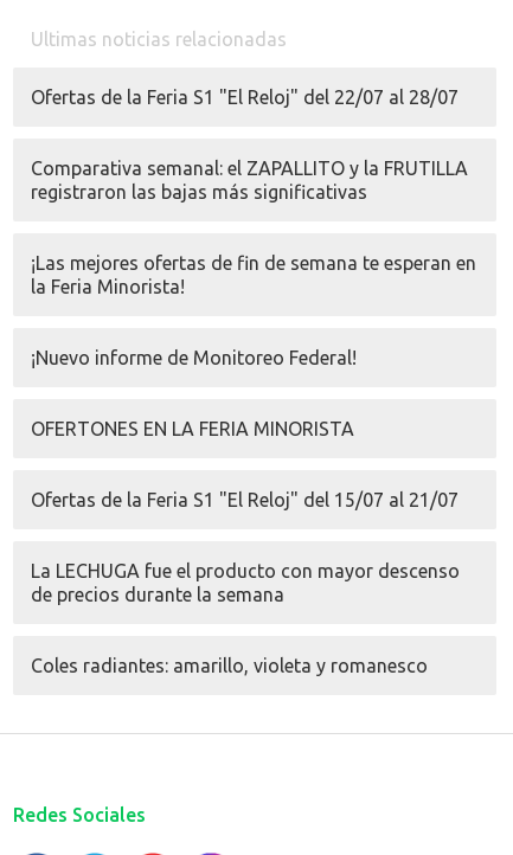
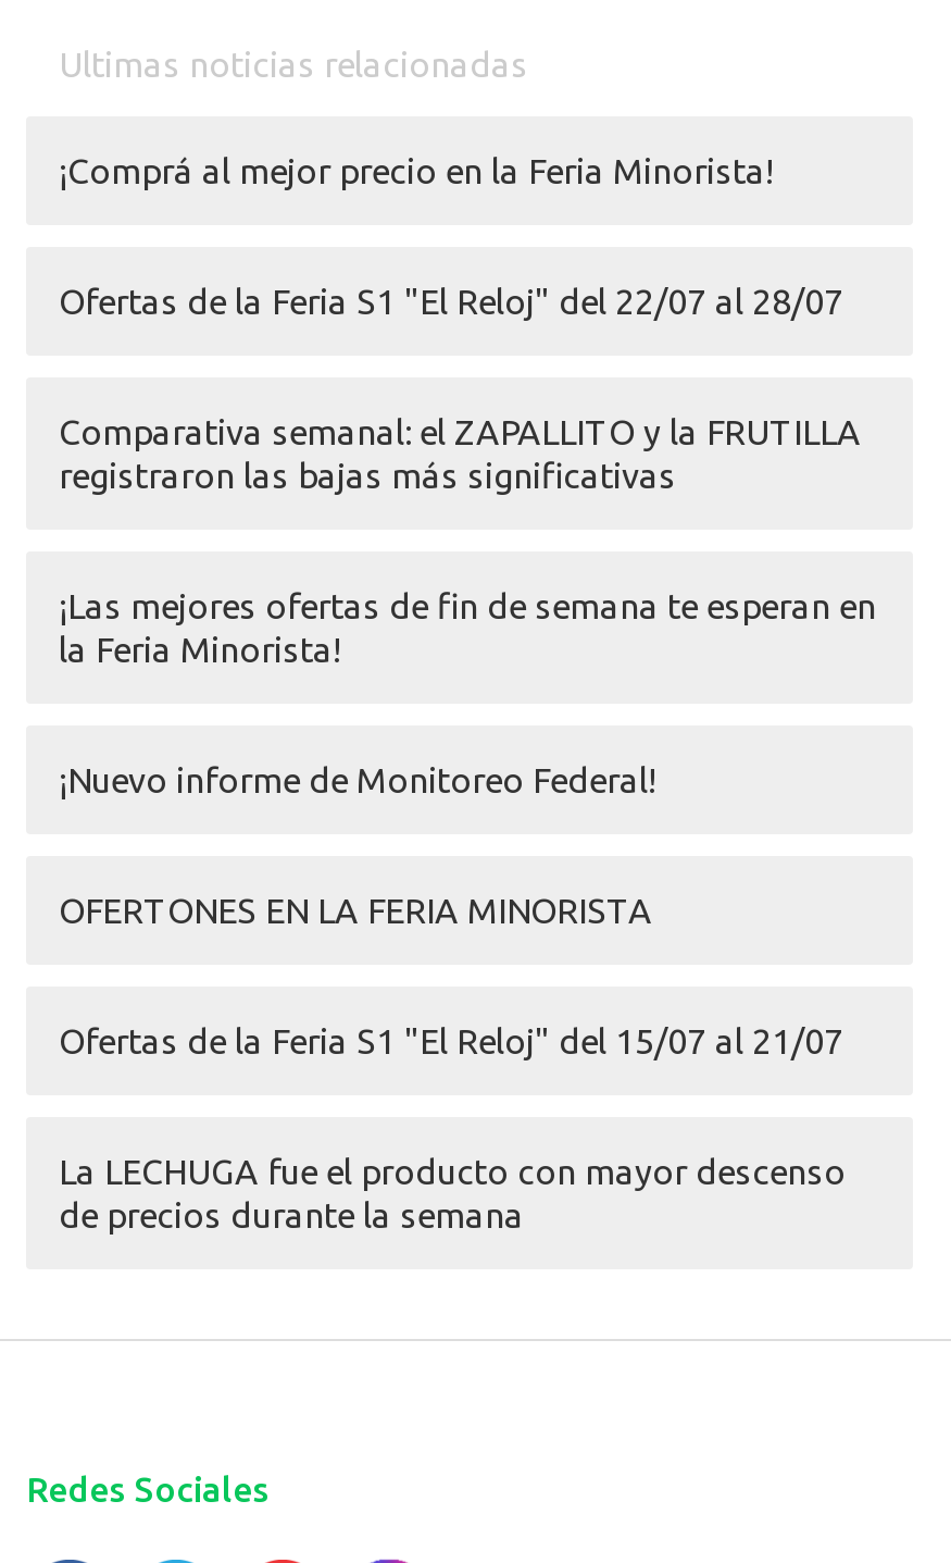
+ ¡Comprá al mejor precio en la Feria Minorista!

moved down: Ofertas de la Feria S1 "El Reloj" del 22/07 al 28/07 | Comparativa semanal: el ZAPALLITO y la FRUTILLA | registraron las bajas más significativas | ... | La LECHUGA fue el producto con mayor descenso | de precios durante la semana

- Coles radiantes: amarillo, violeta y romanesco
